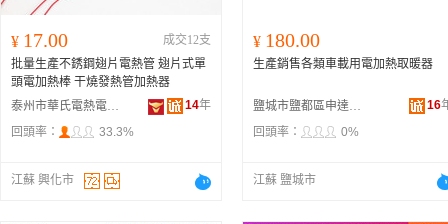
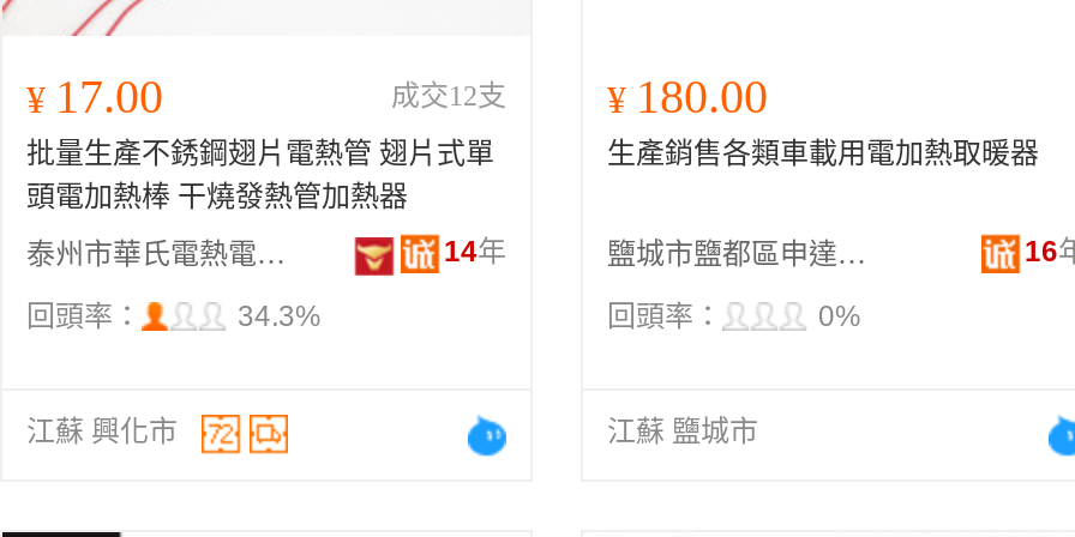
- 33.3%
+ 34.3%
